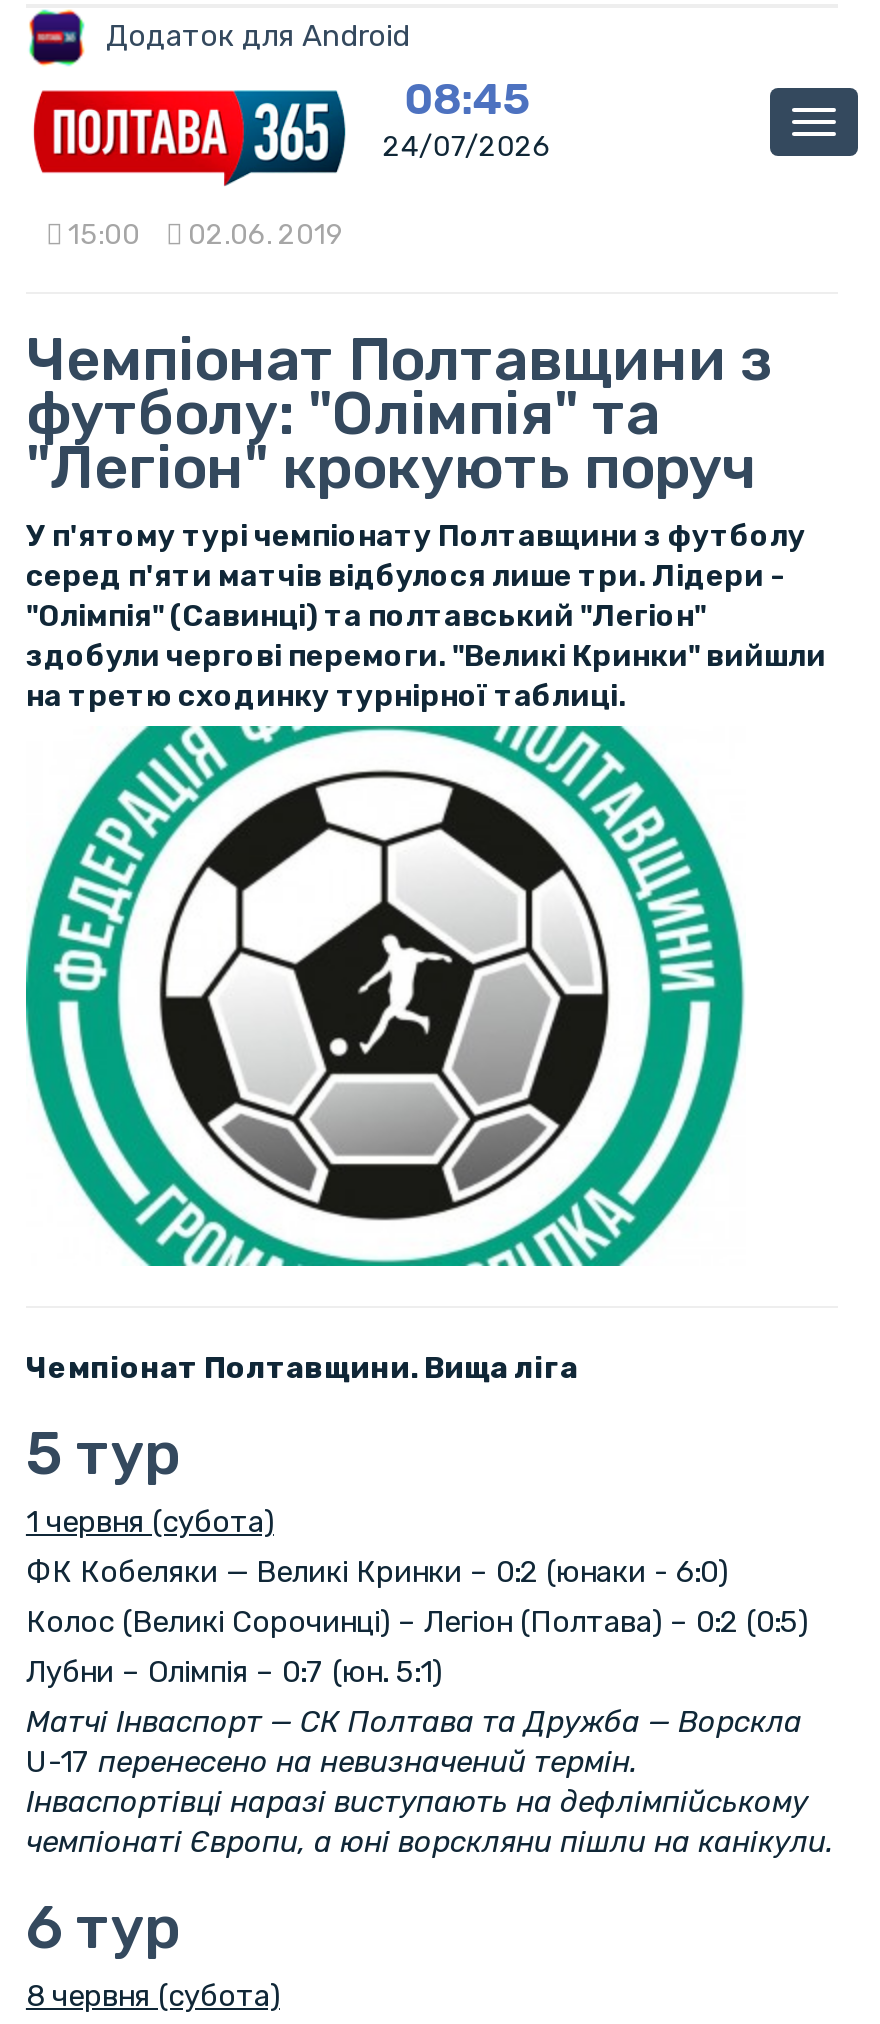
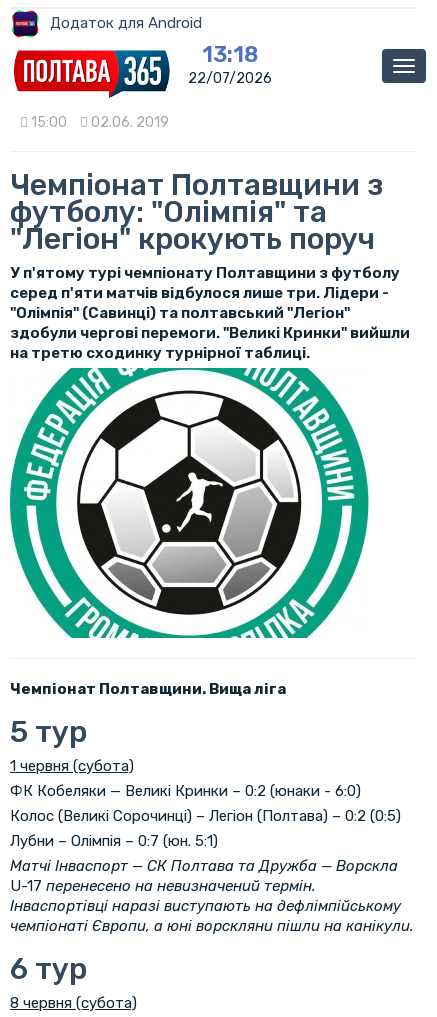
- 08:45
+ 13:18

- 24/07/2026
+ 22/07/2026
